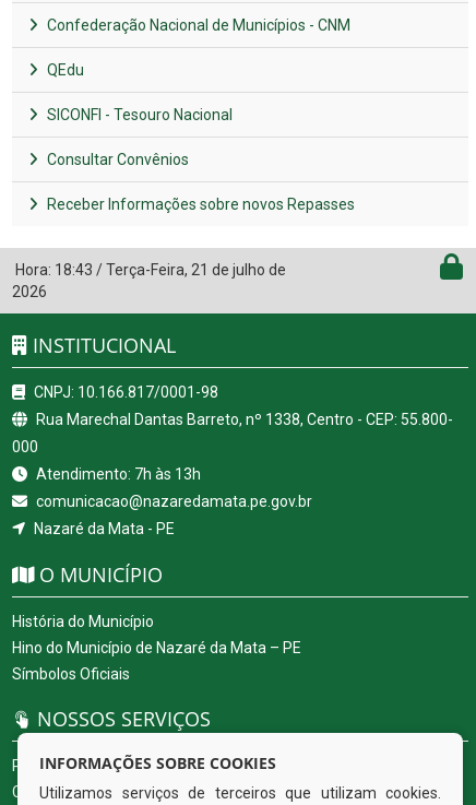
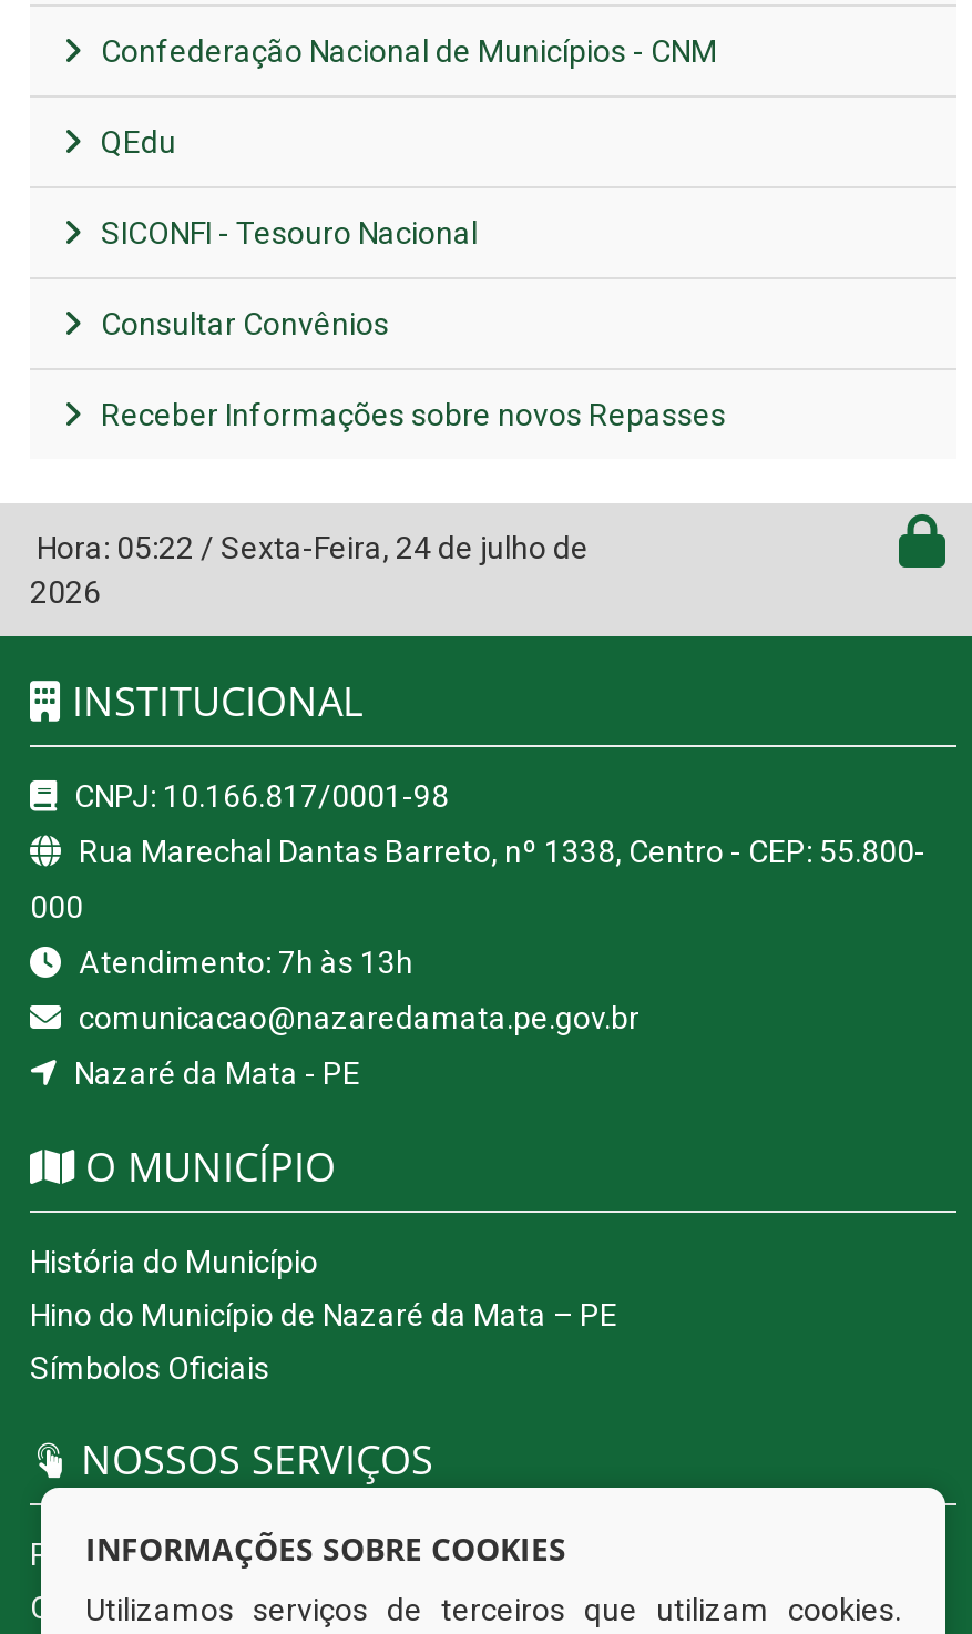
- Hora: 18:43 / Terça-Feira, 21 de julho de
+ Hora: 05:22 / Sexta-Feira, 24 de julho de
